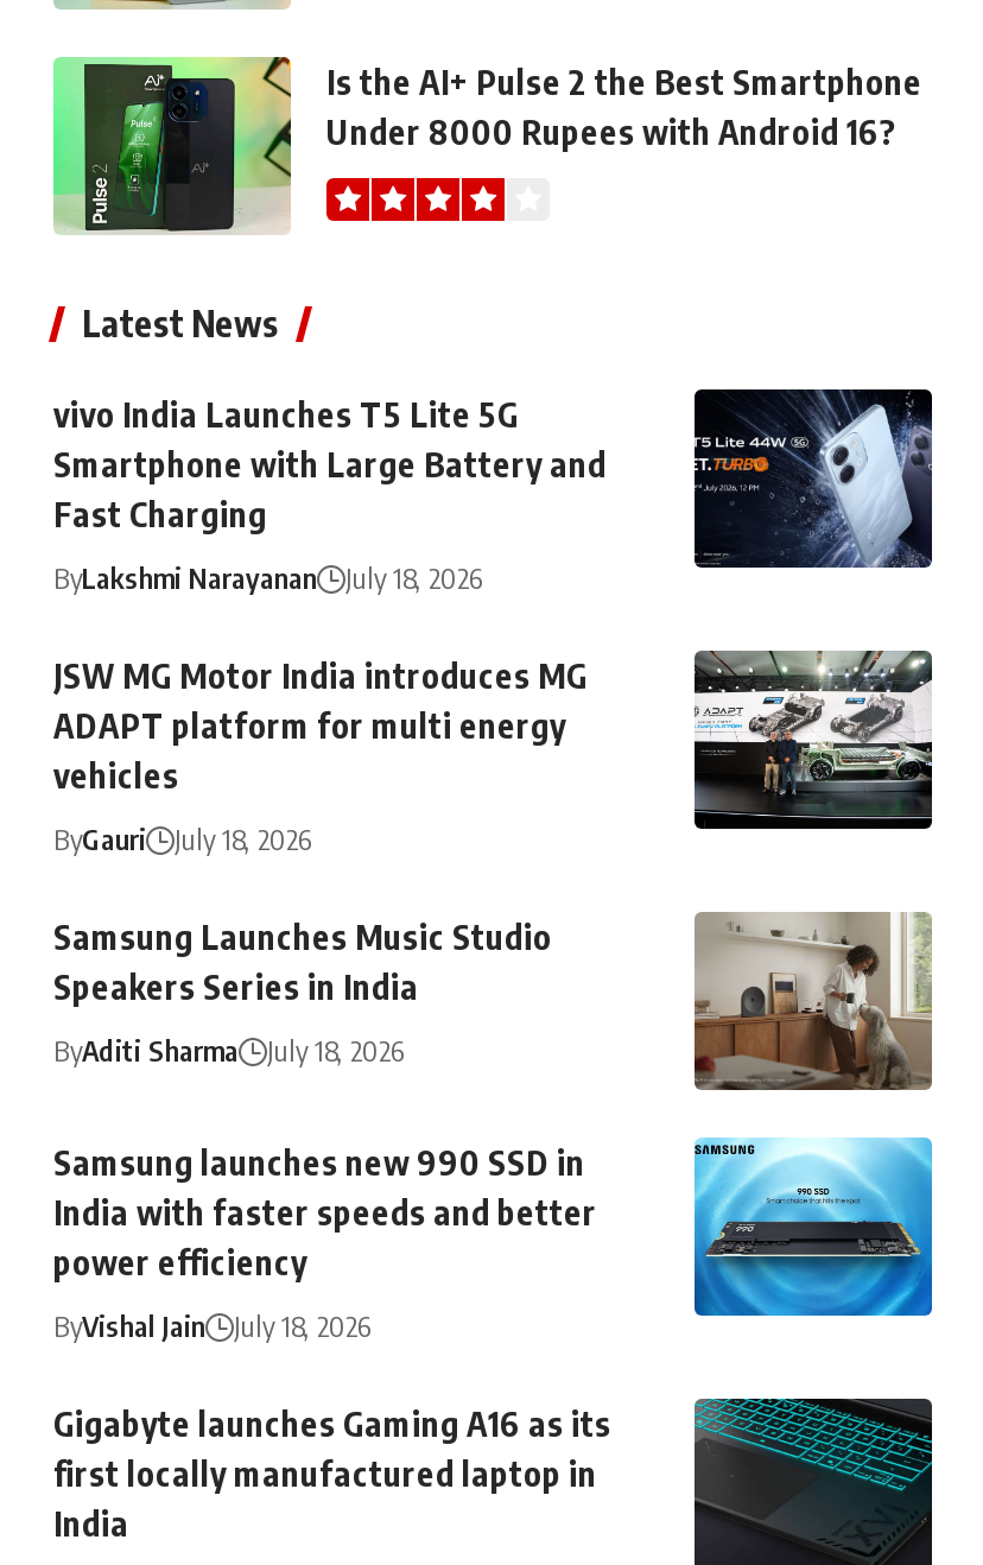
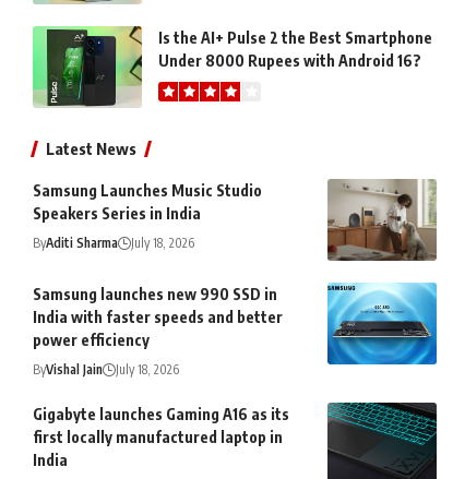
- [image]
- vivo India Launches T5 Lite 5G
- Smartphone with Large Battery and
- Fast Charging
- ByLakshmi Narayanan
- July 18, 2026
- JSW MG Motor India introduces MG
- ADAPT platform for multi energy
- vehicles
- ByGauri
- July 18, 2026

- [image]
